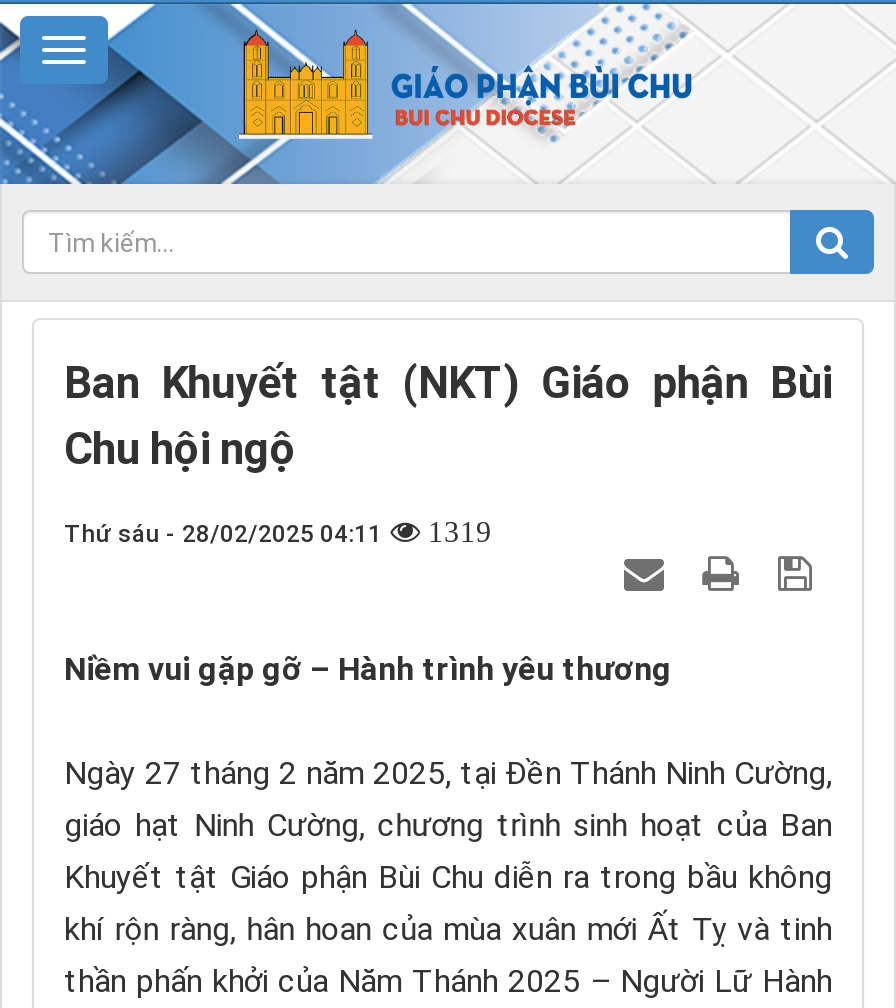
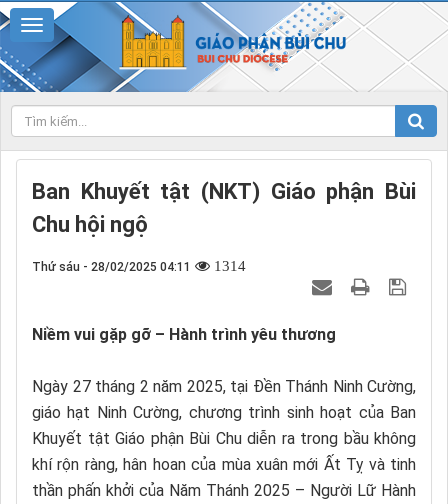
- Thứ sáu - 28/02/2025 04:11 1319
+ Thứ sáu - 28/02/2025 04:11 1314
